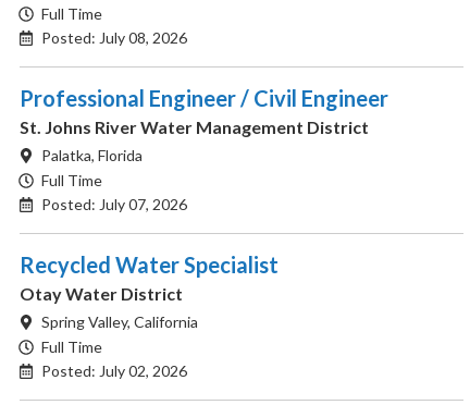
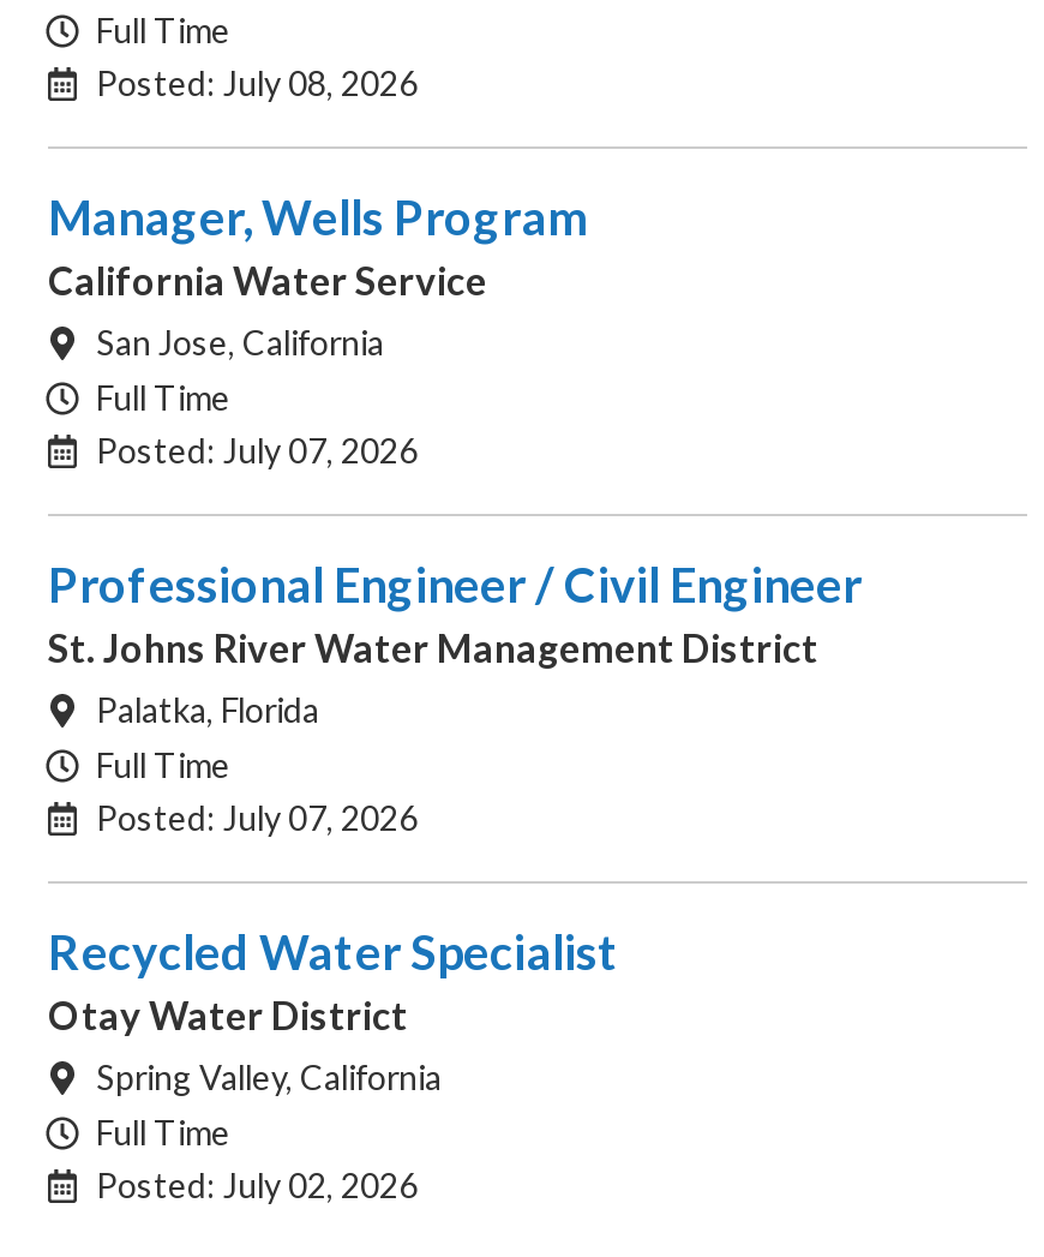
+ Manager, Wells Program
+ California Water Service
+ San Jose, California
+ Full Time
+ Posted: July 07, 2026
